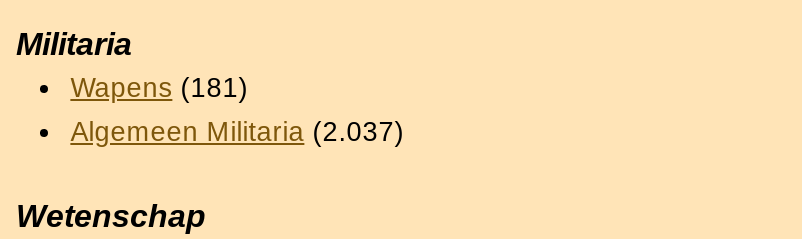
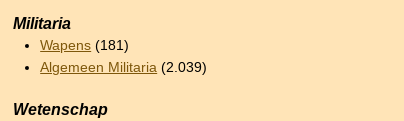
- Algemeen Militaria (2.037)
+ Algemeen Militaria (2.039)
